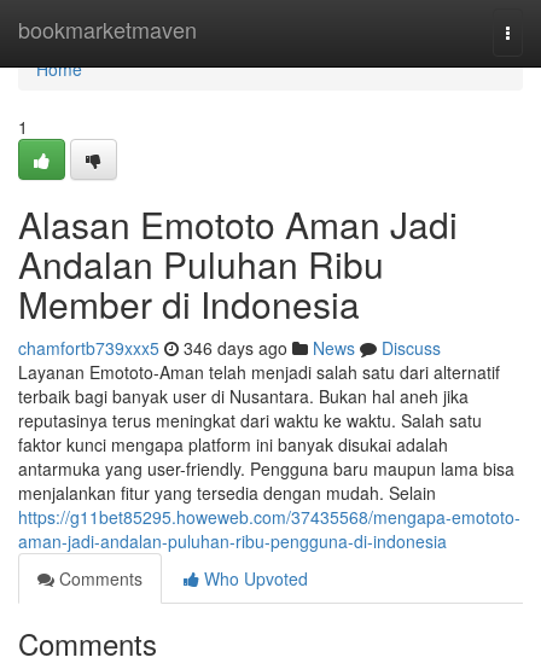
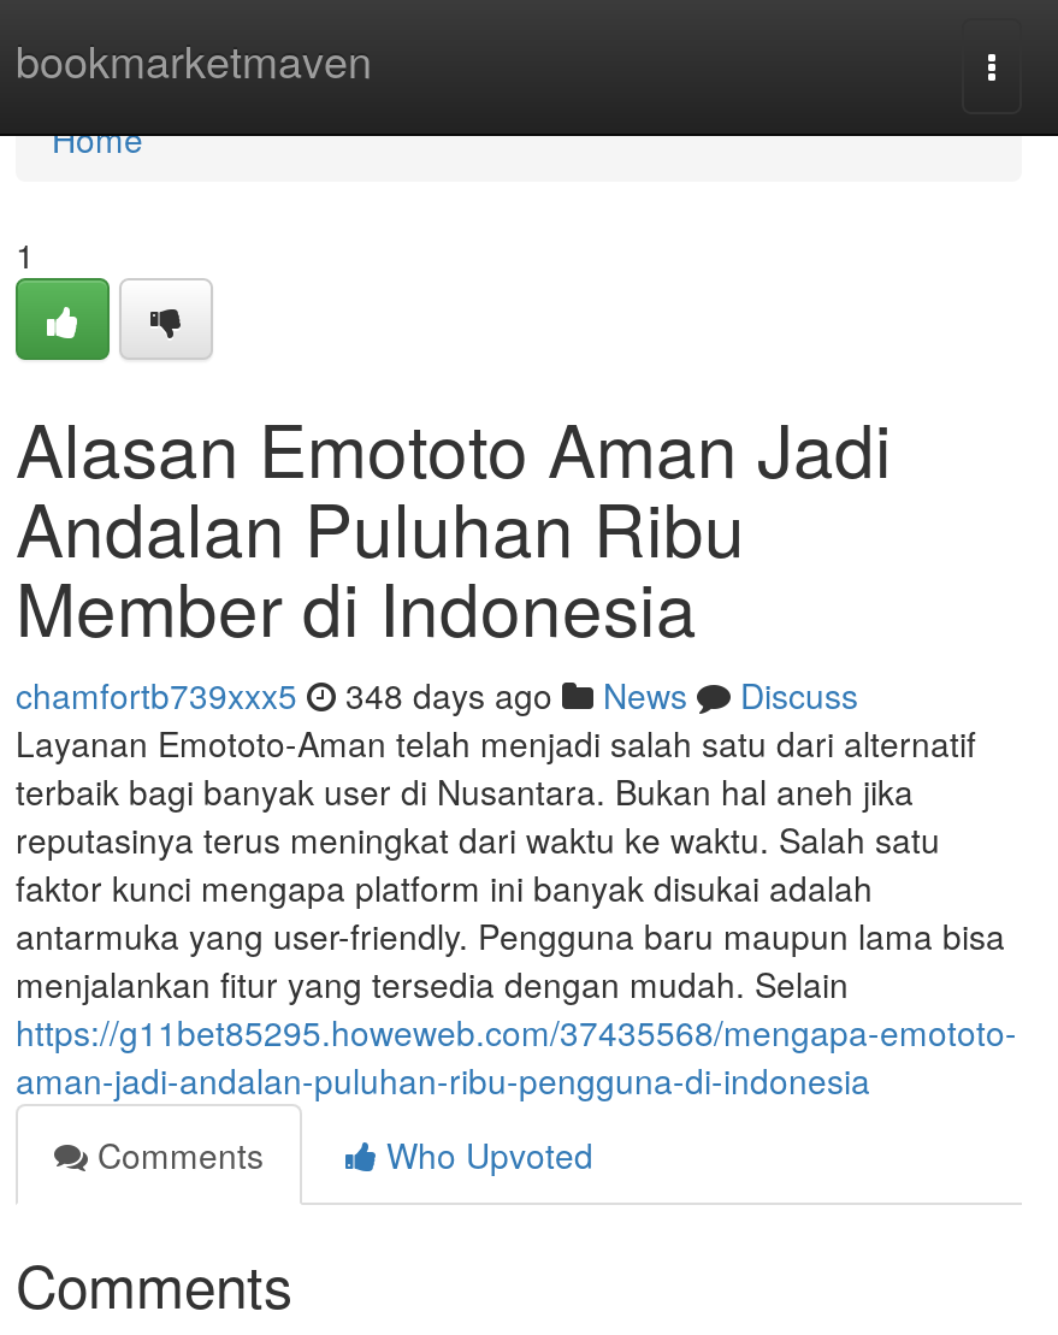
- chamfortb739xxx5 346 days ago News Discuss
+ chamfortb739xxx5 348 days ago News Discuss
